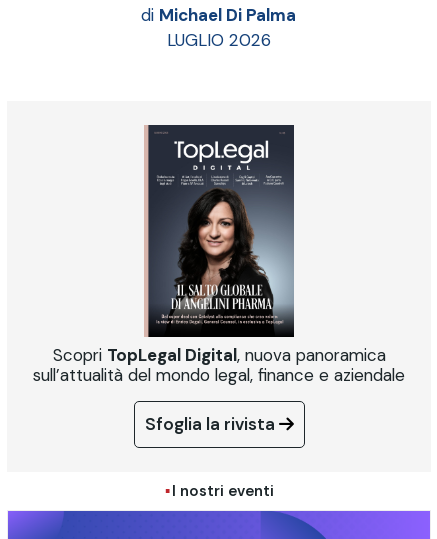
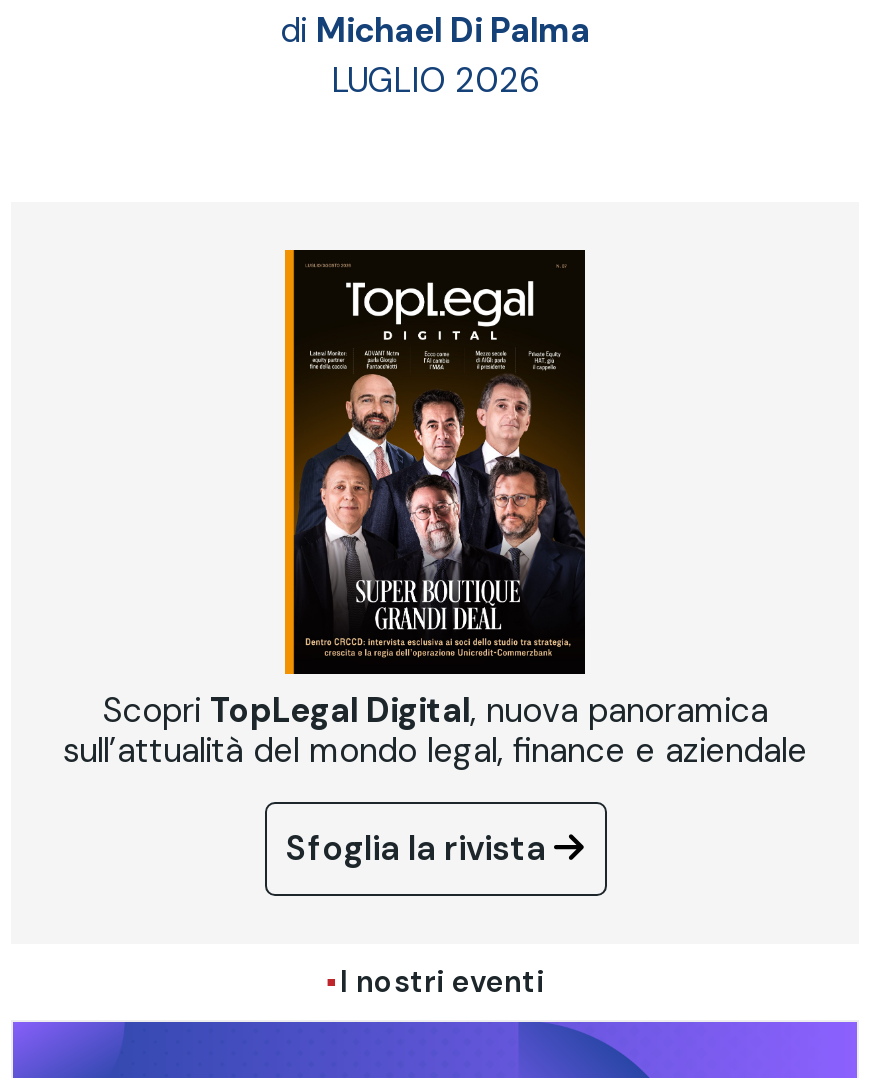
- [image]
+ [image]
